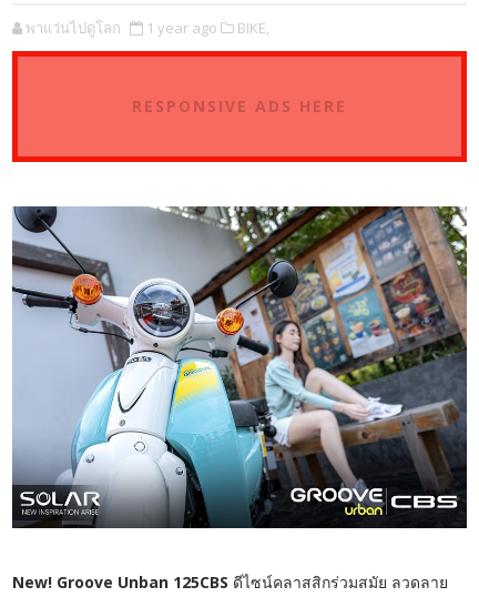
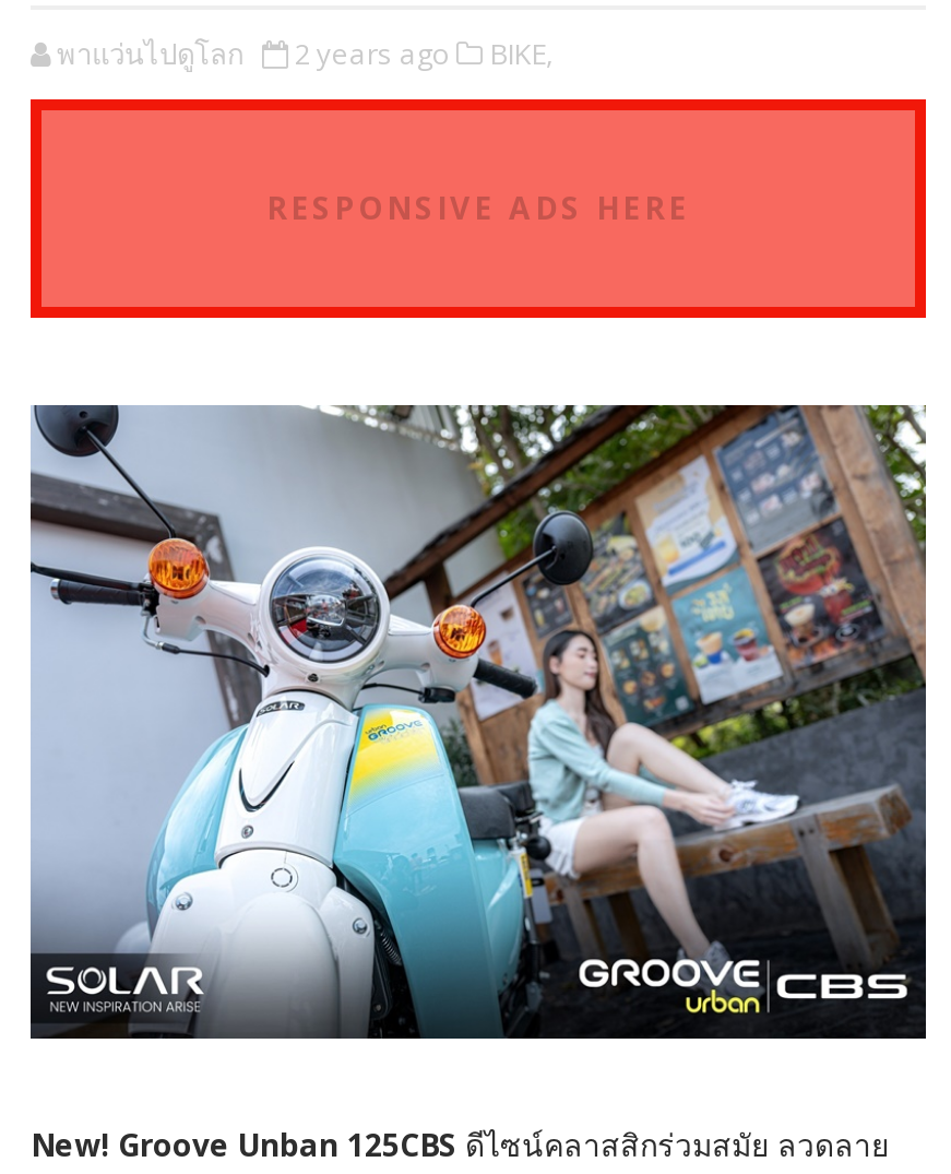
- พาแว่นไปดูโลก 1 year ago BIKE,
+ พาแว่นไปดูโลก 2 years ago BIKE,
